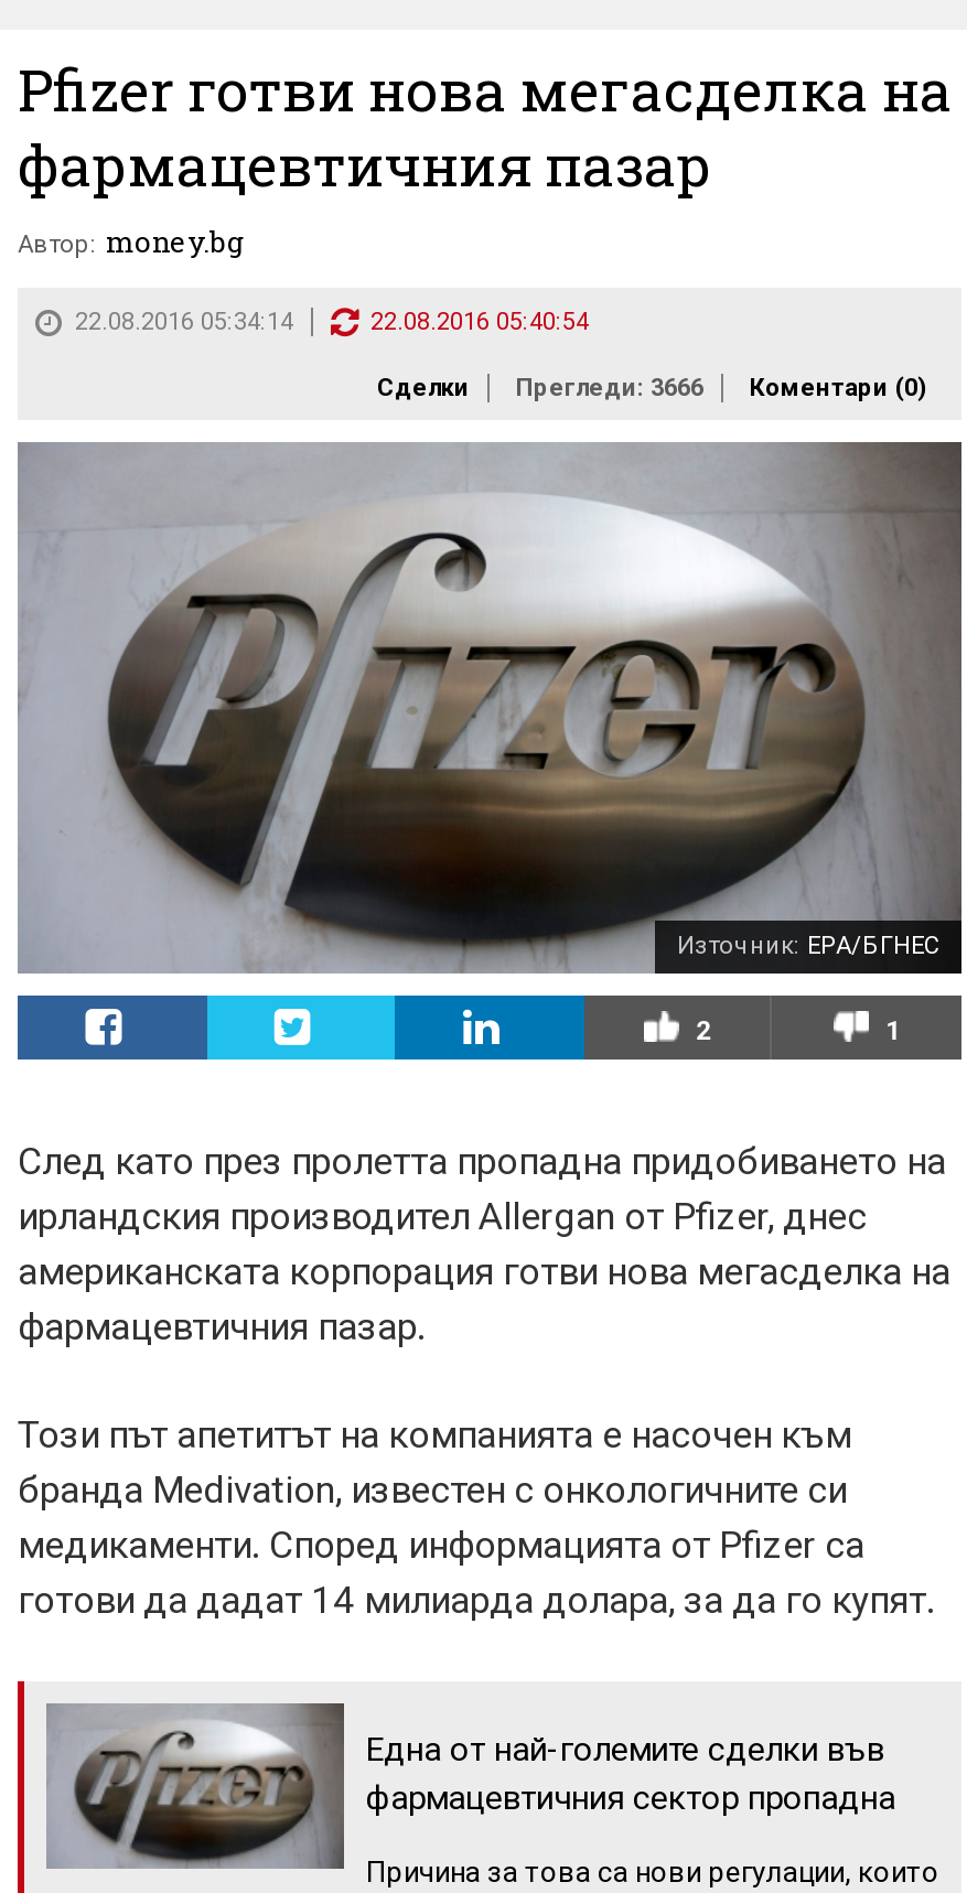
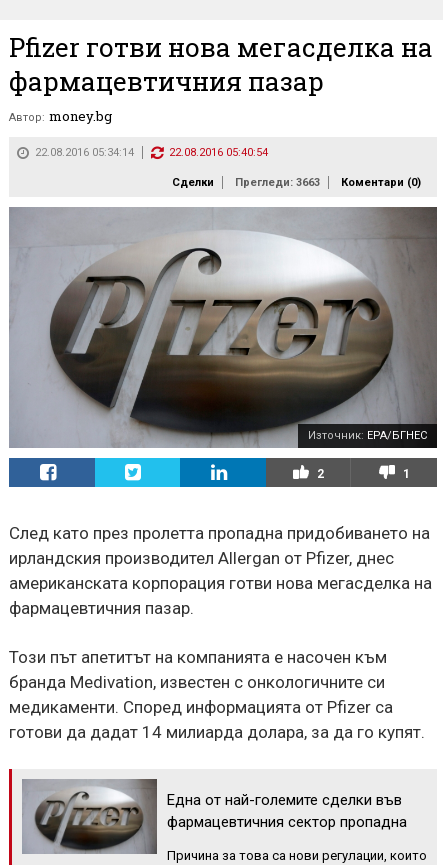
- Сделки Прегледи: 3666 Коментари (0)
+ Сделки Прегледи: 3663 Коментари (0)
